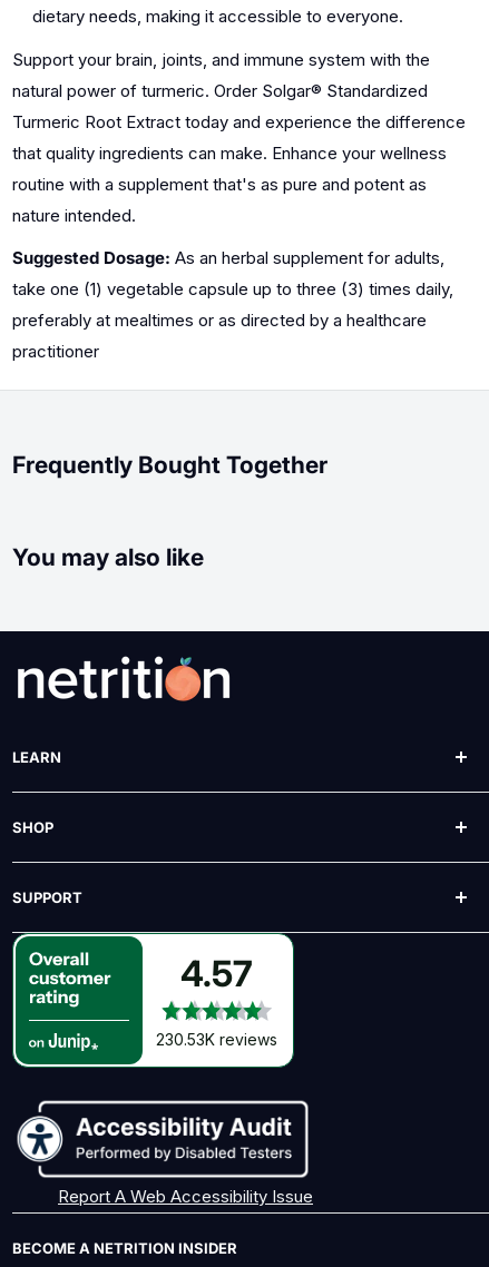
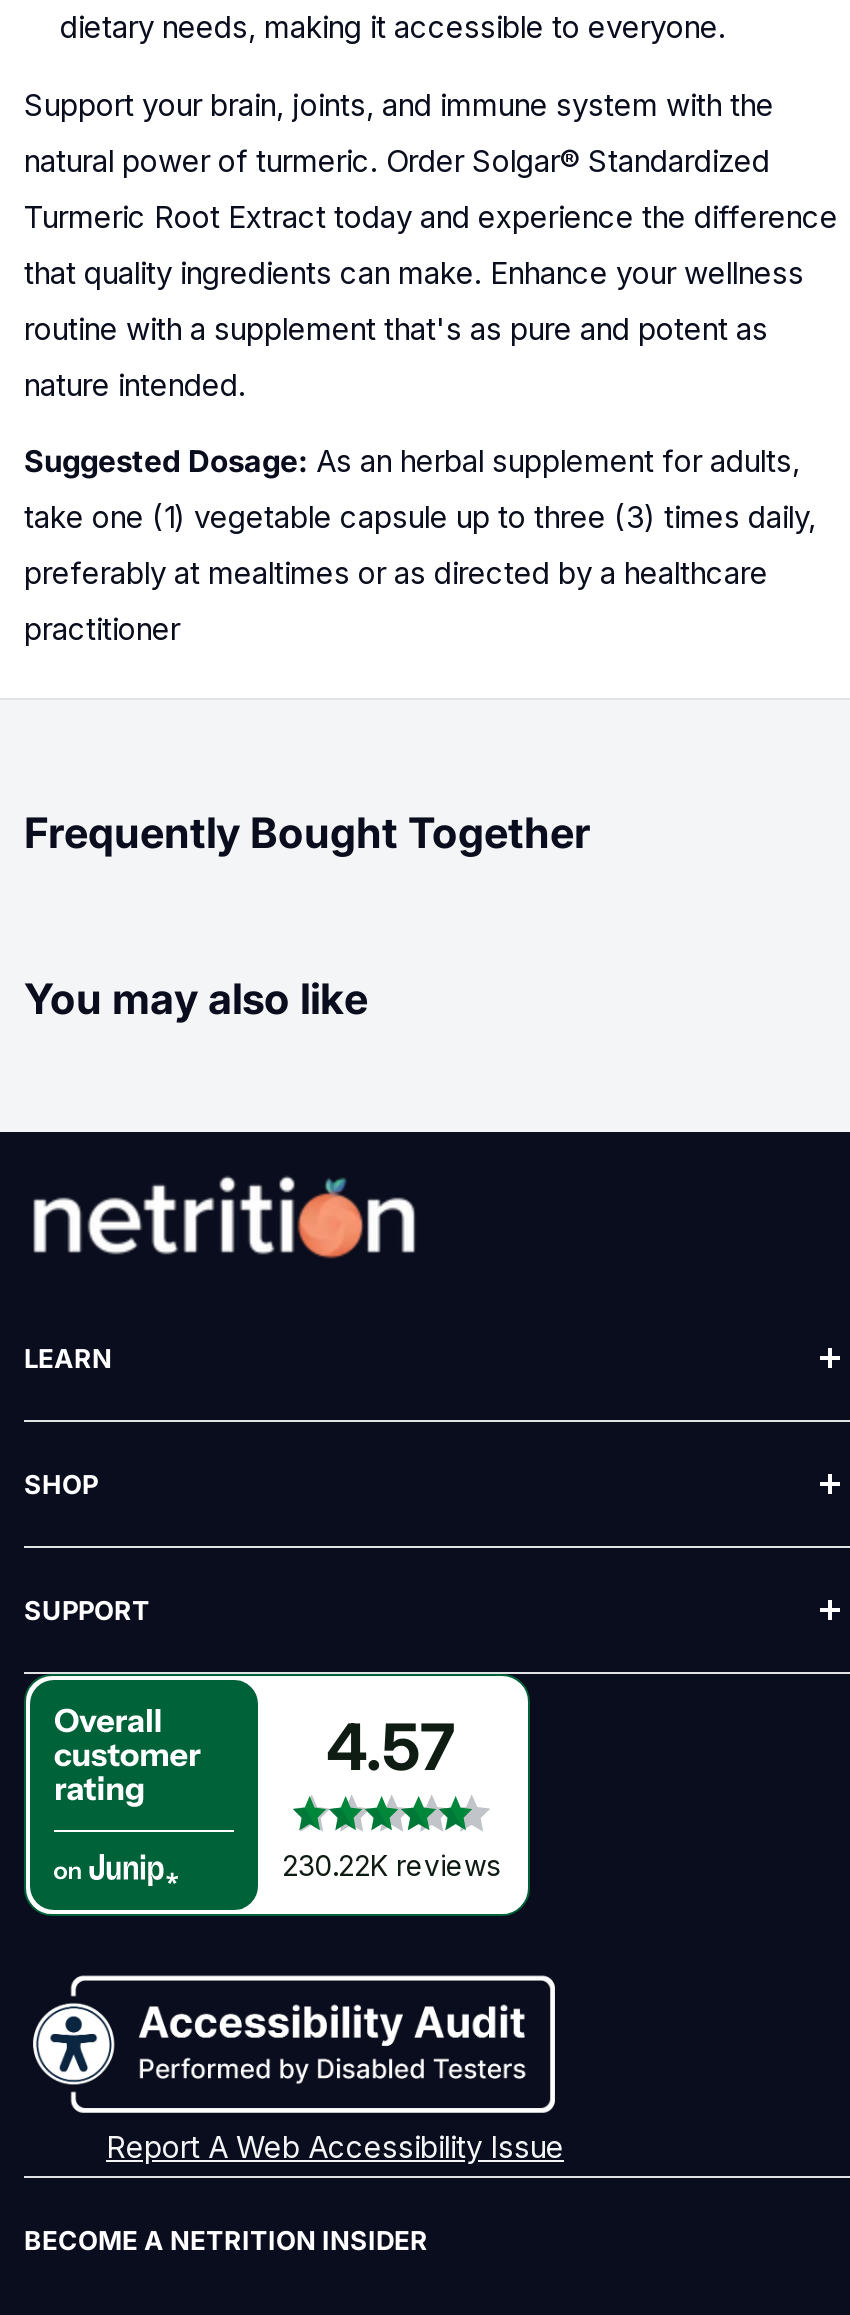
- 230.53K reviews
+ 230.22K reviews
